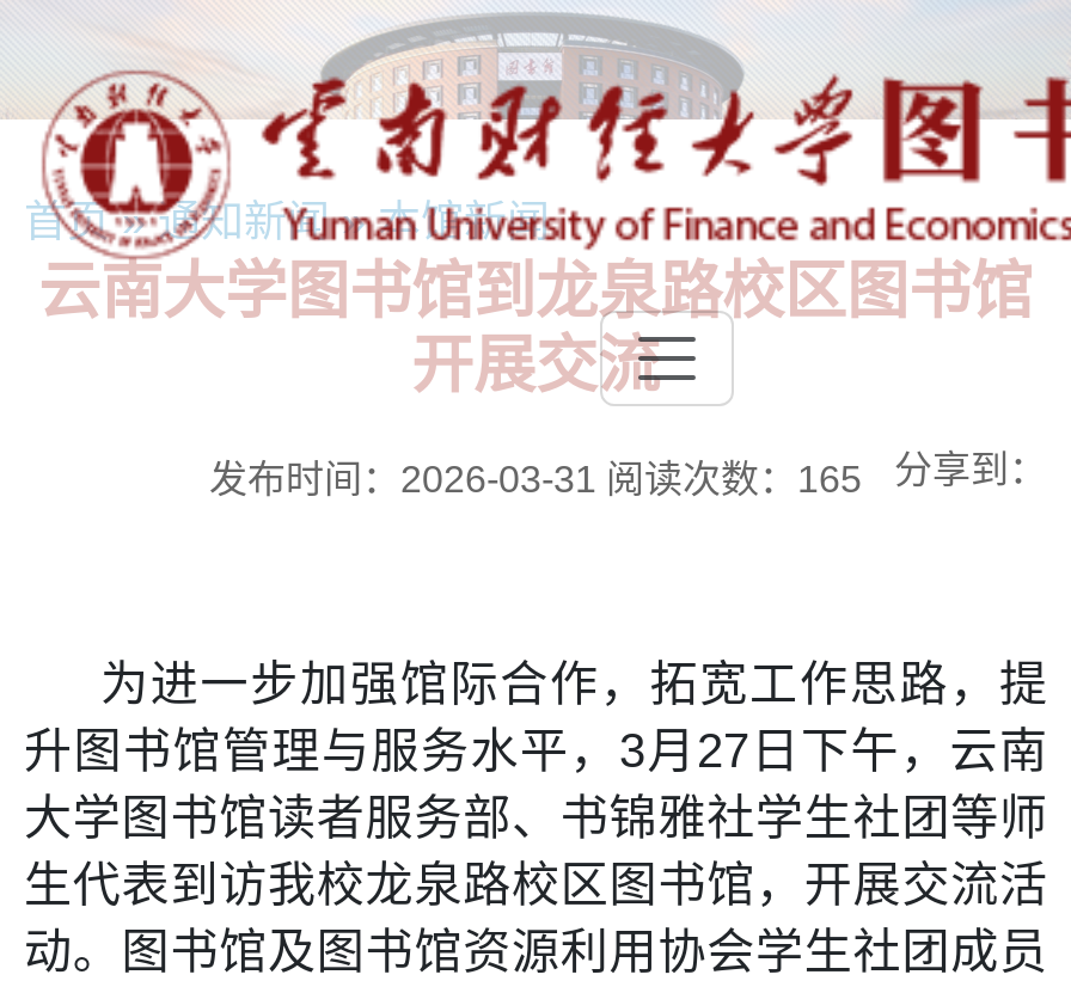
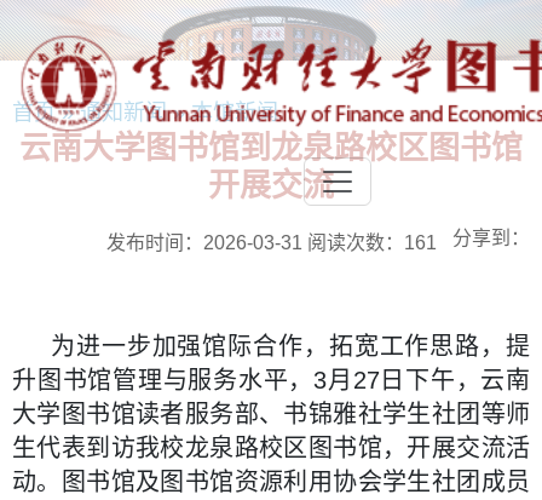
- 发布时间：2026-03-31 阅读次数：165
+ 发布时间：2026-03-31 阅读次数：161
